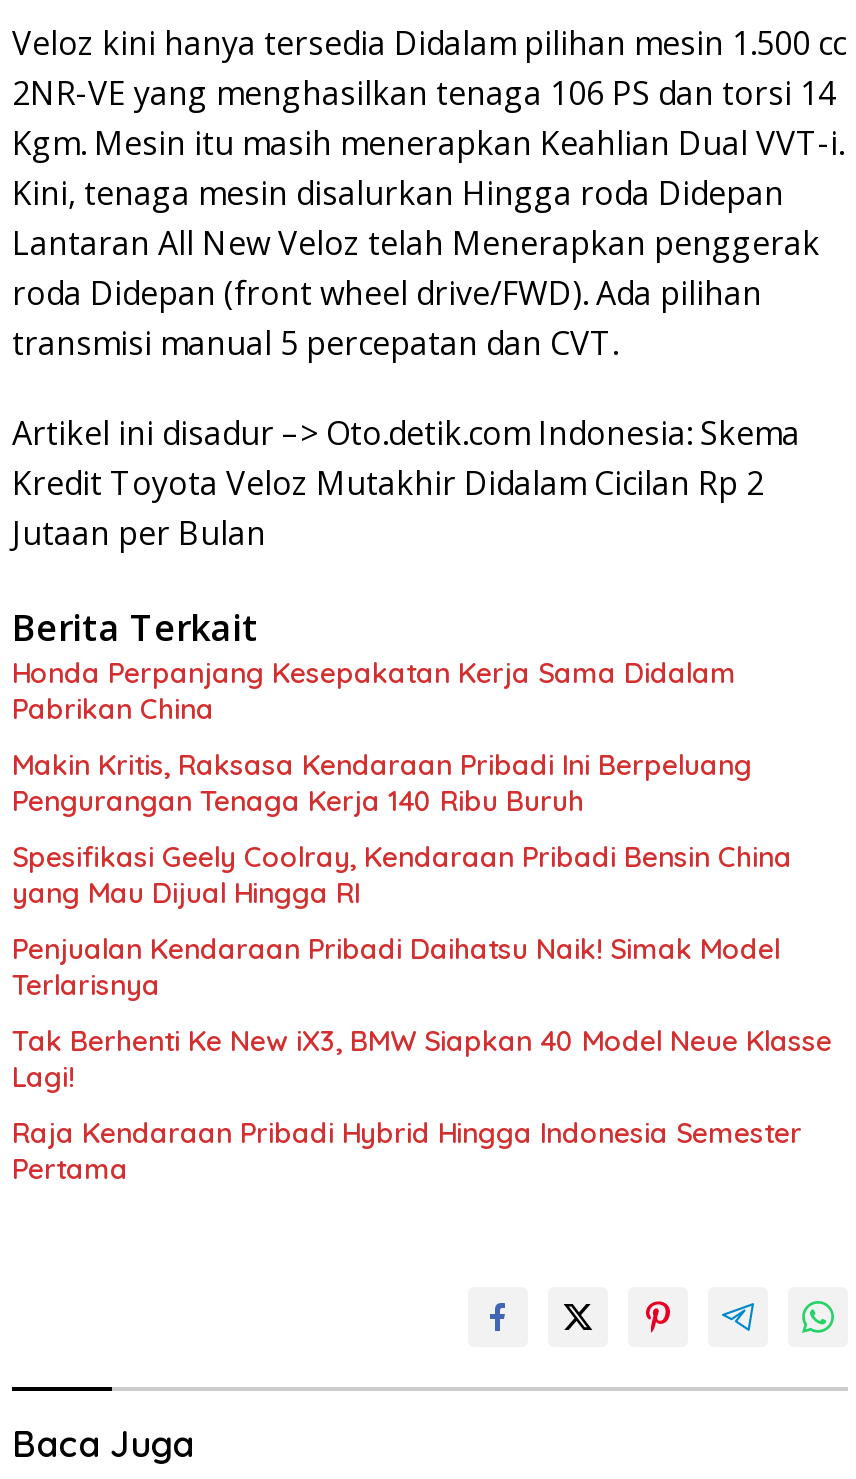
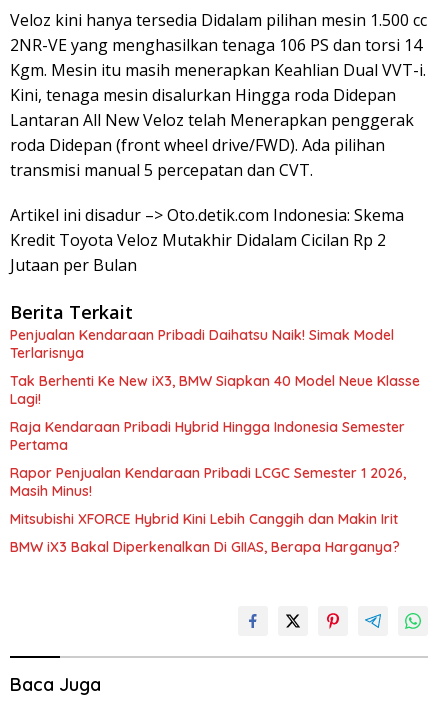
- Honda Perpanjang Kesepakatan Kerja Sama Didalam
- Pabrikan China
- Makin Kritis, Raksasa Kendaraan Pribadi Ini Berpeluang
- Pengurangan Tenaga Kerja 140 Ribu Buruh
- Spesifikasi Geely Coolray, Kendaraan Pribadi Bensin China
- yang Mau Dijual Hingga RI

moved up: Penjualan Kendaraan Pribadi Daihatsu Naik! Simak Model | Terlarisnya | Tak Berhenti Ke New iX3, BMW Siapkan 40 Model Neue Klasse | Lagi! | Raja Kendaraan Pribadi Hybrid Hingga Indonesia Semester | Pertama

+ Rapor Penjualan Kendaraan Pribadi LCGC Semester 1 2026,
+ Masih Minus!
+ Mitsubishi XFORCE Hybrid Kini Lebih Canggih dan Makin Irit
+ BMW iX3 Bakal Diperkenalkan Di GIIAS, Berapa Harganya?
